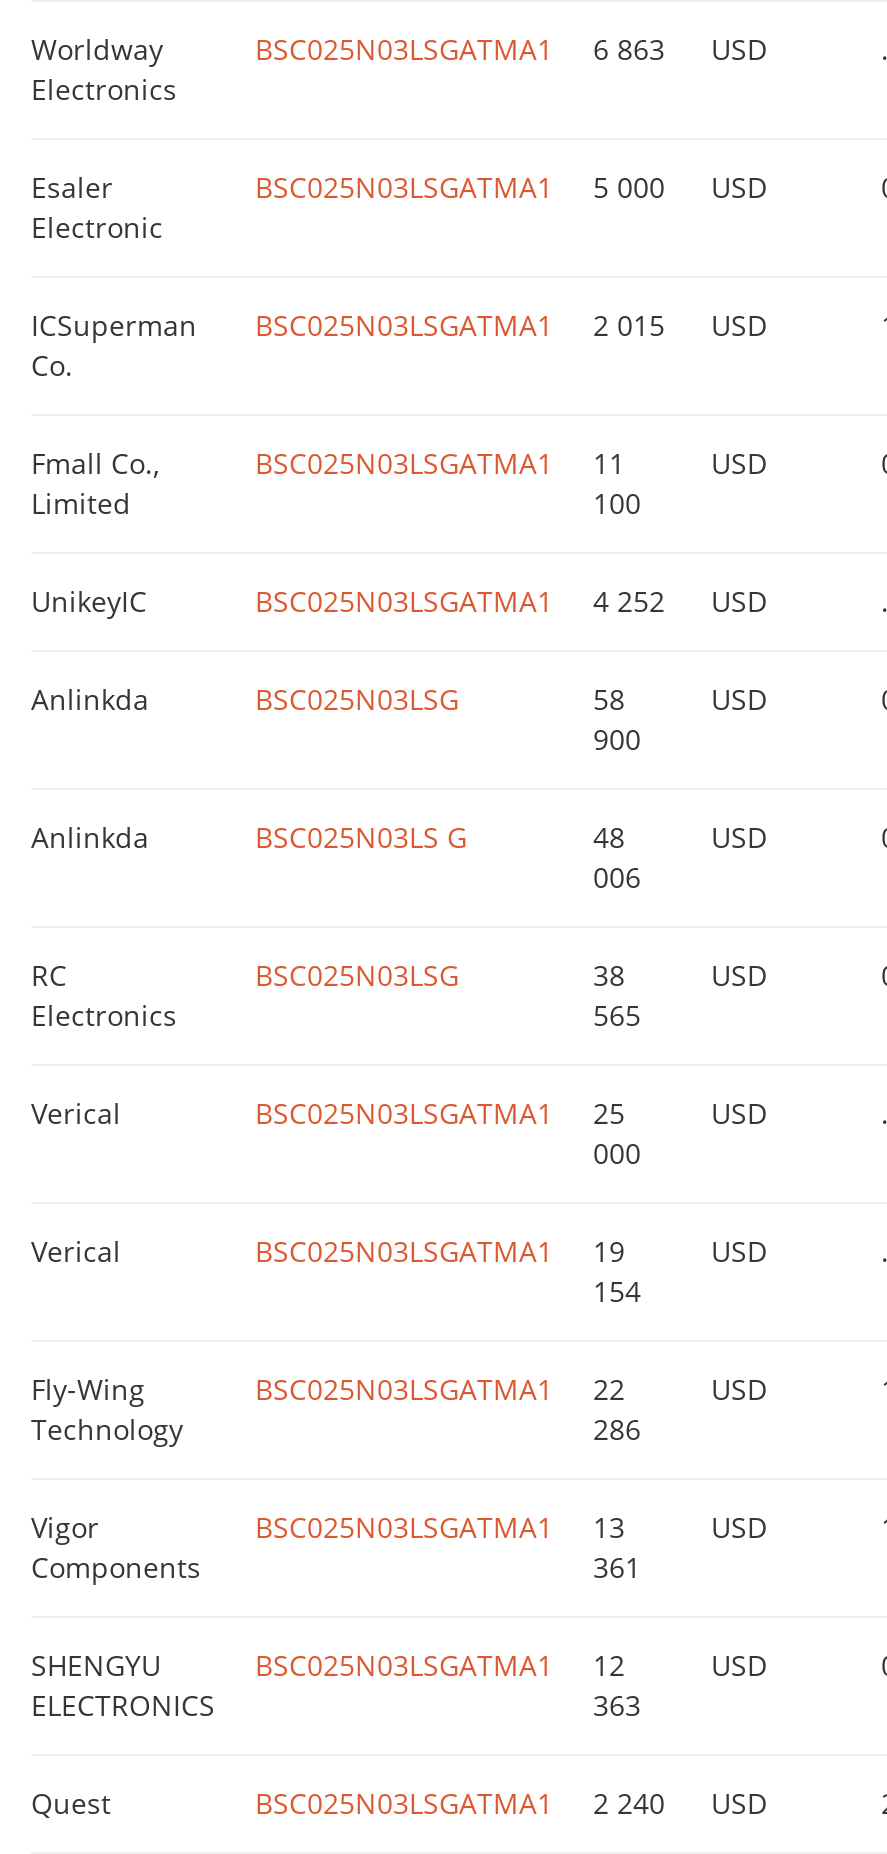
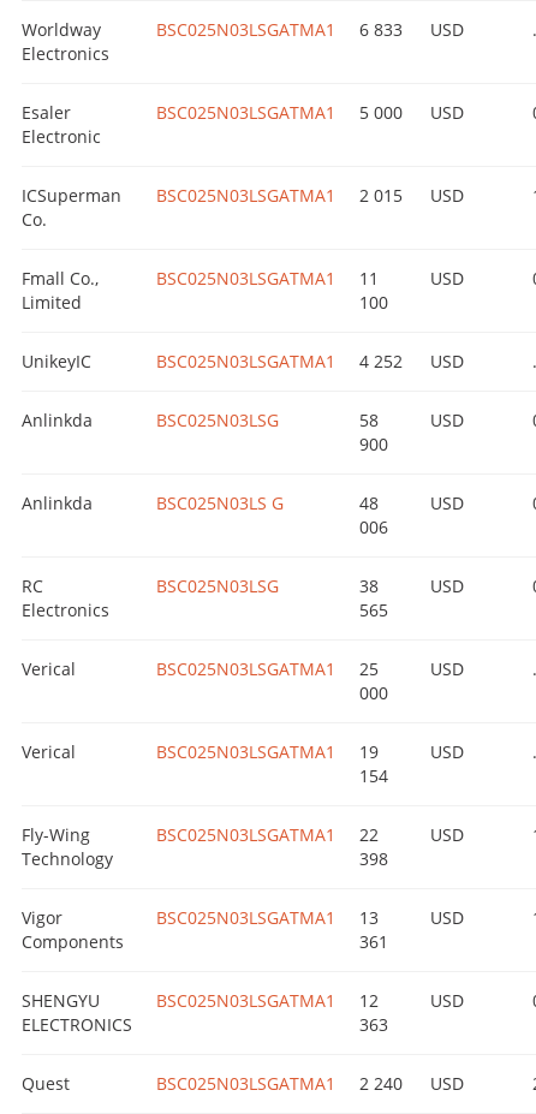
- BSC025N03LSGATMA1 6 863 USD
+ BSC025N03LSGATMA1 6 833 USD

- 286
+ 398
